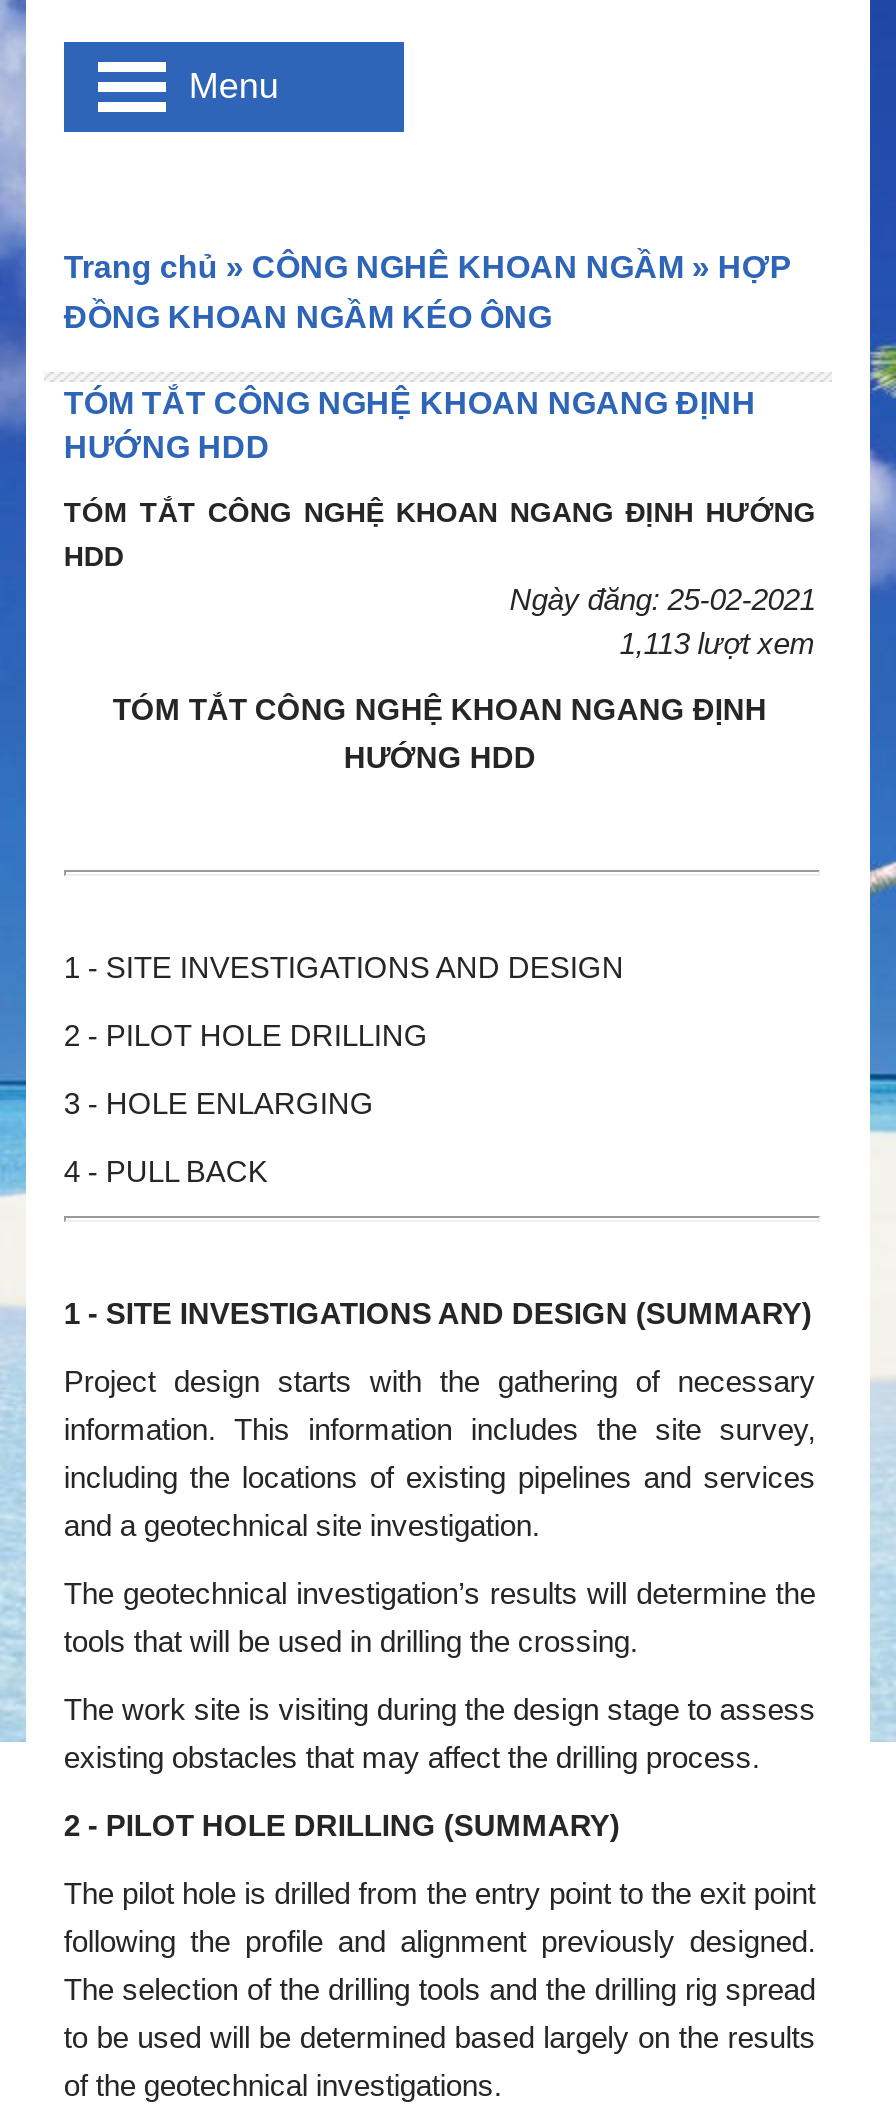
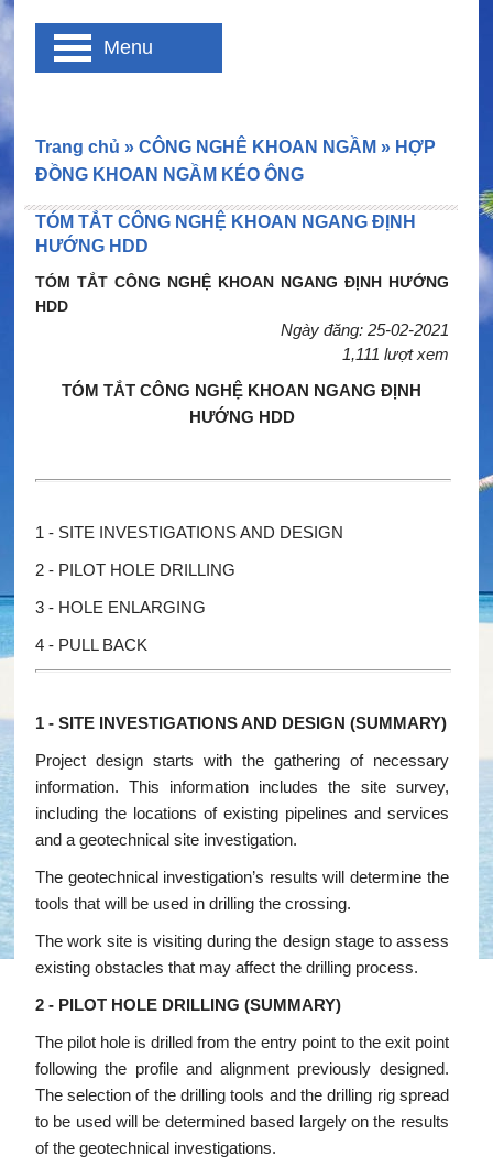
- 1,113 lượt xem
+ 1,111 lượt xem
